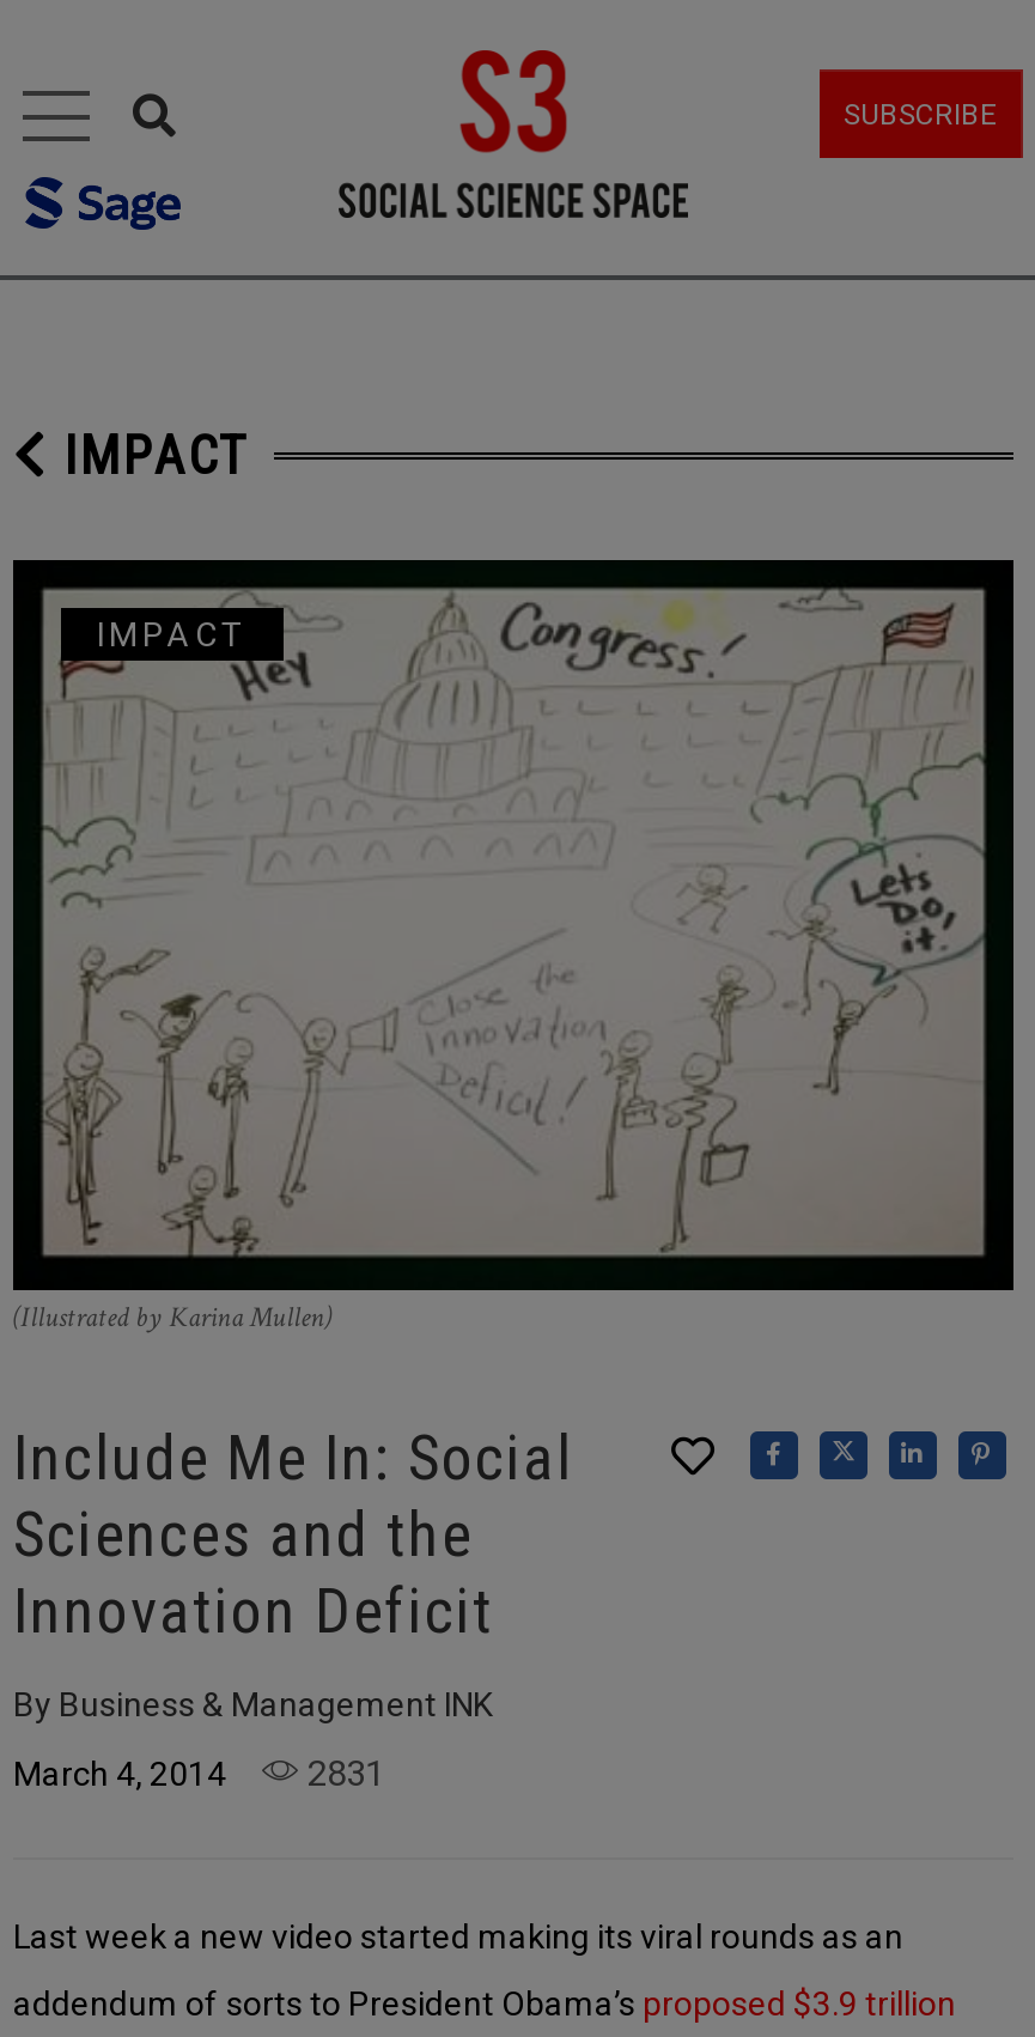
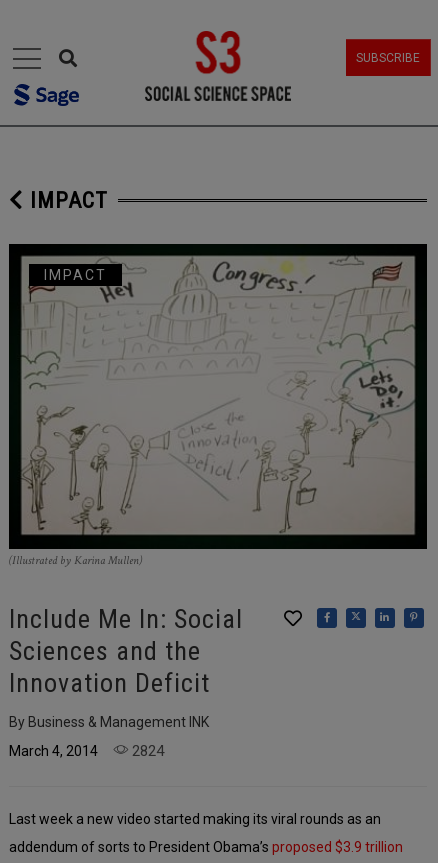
- March 4, 2014 2831
+ March 4, 2014 2824
